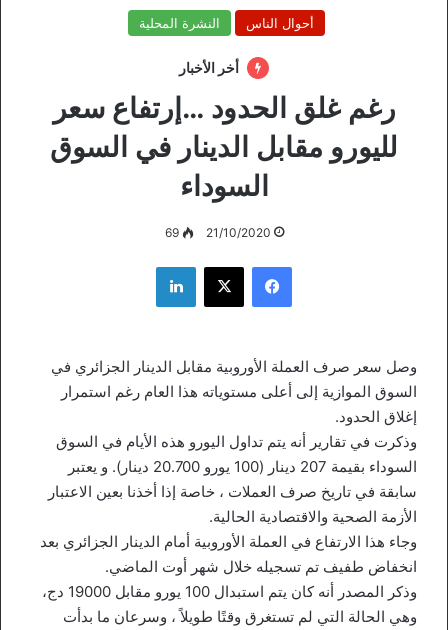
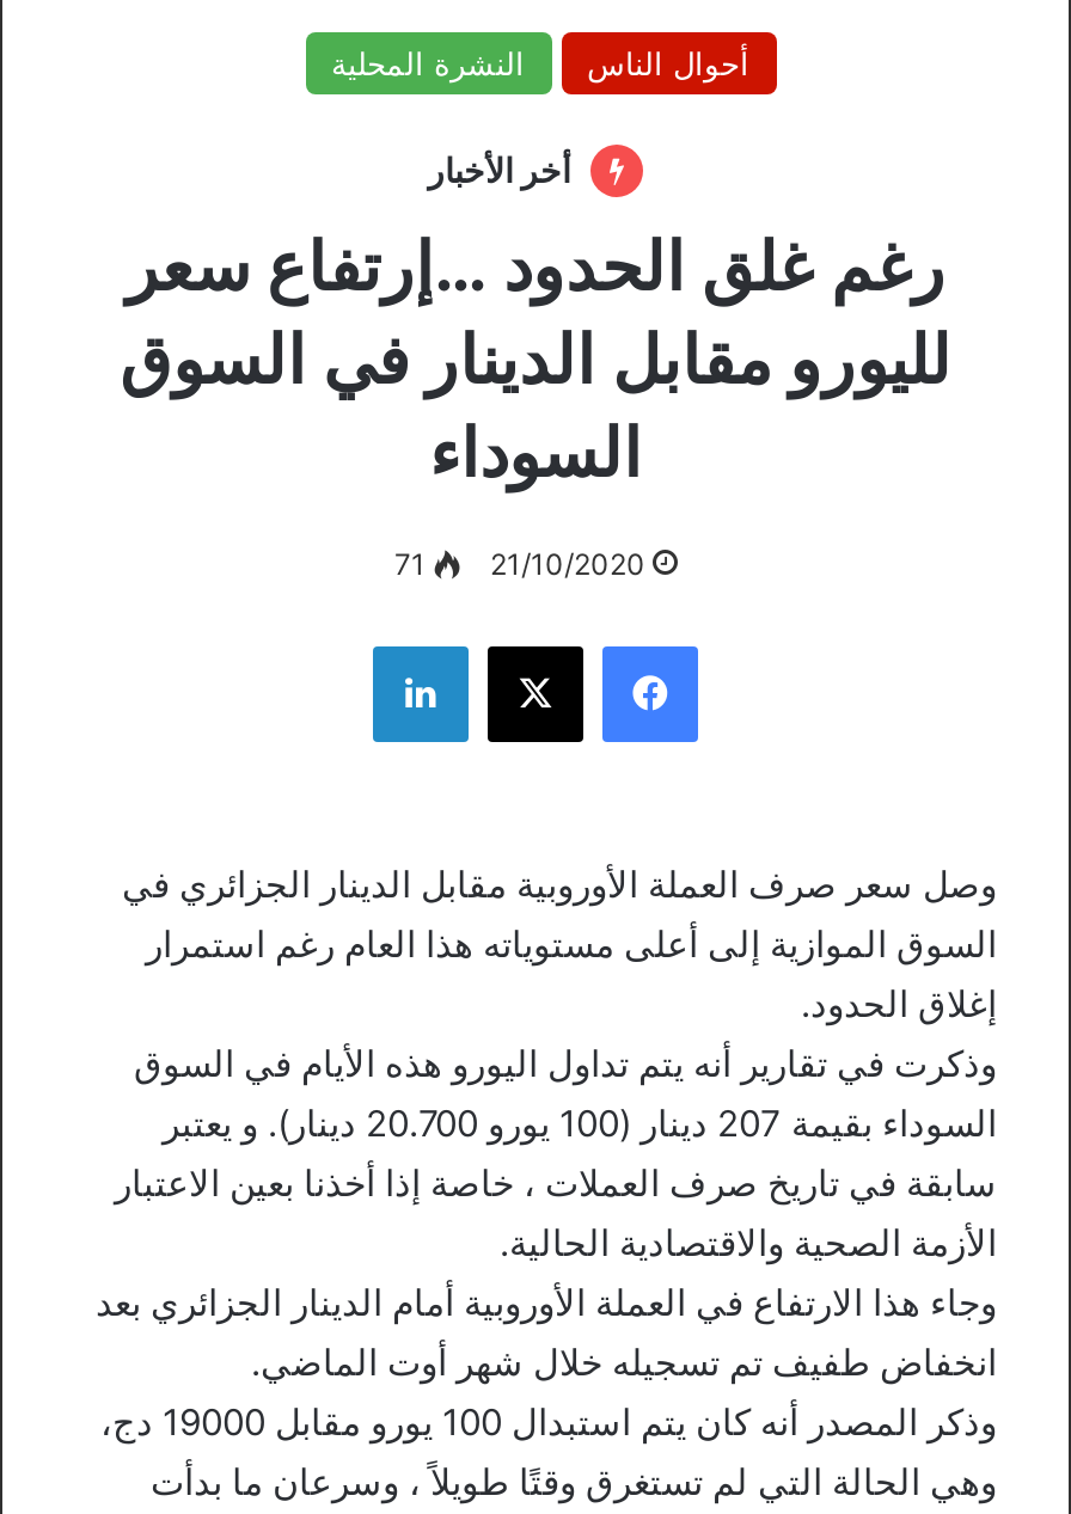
- 69 21/10/2020
+ 71 21/10/2020
